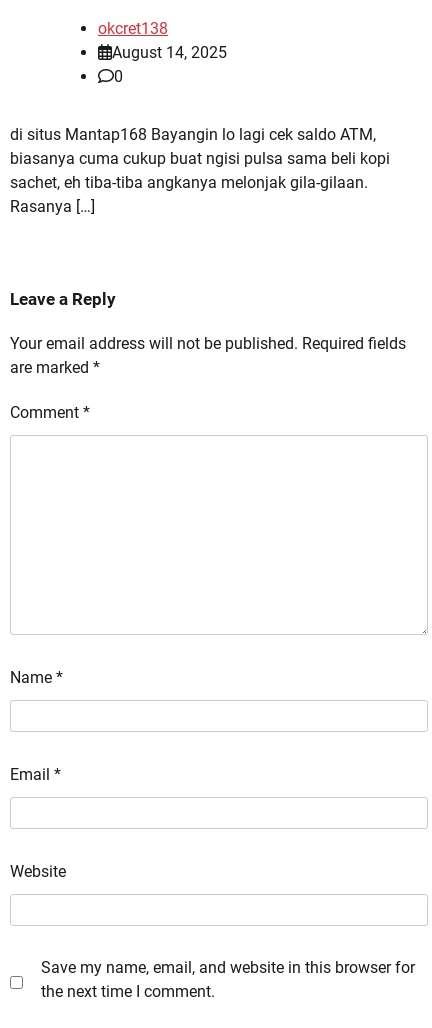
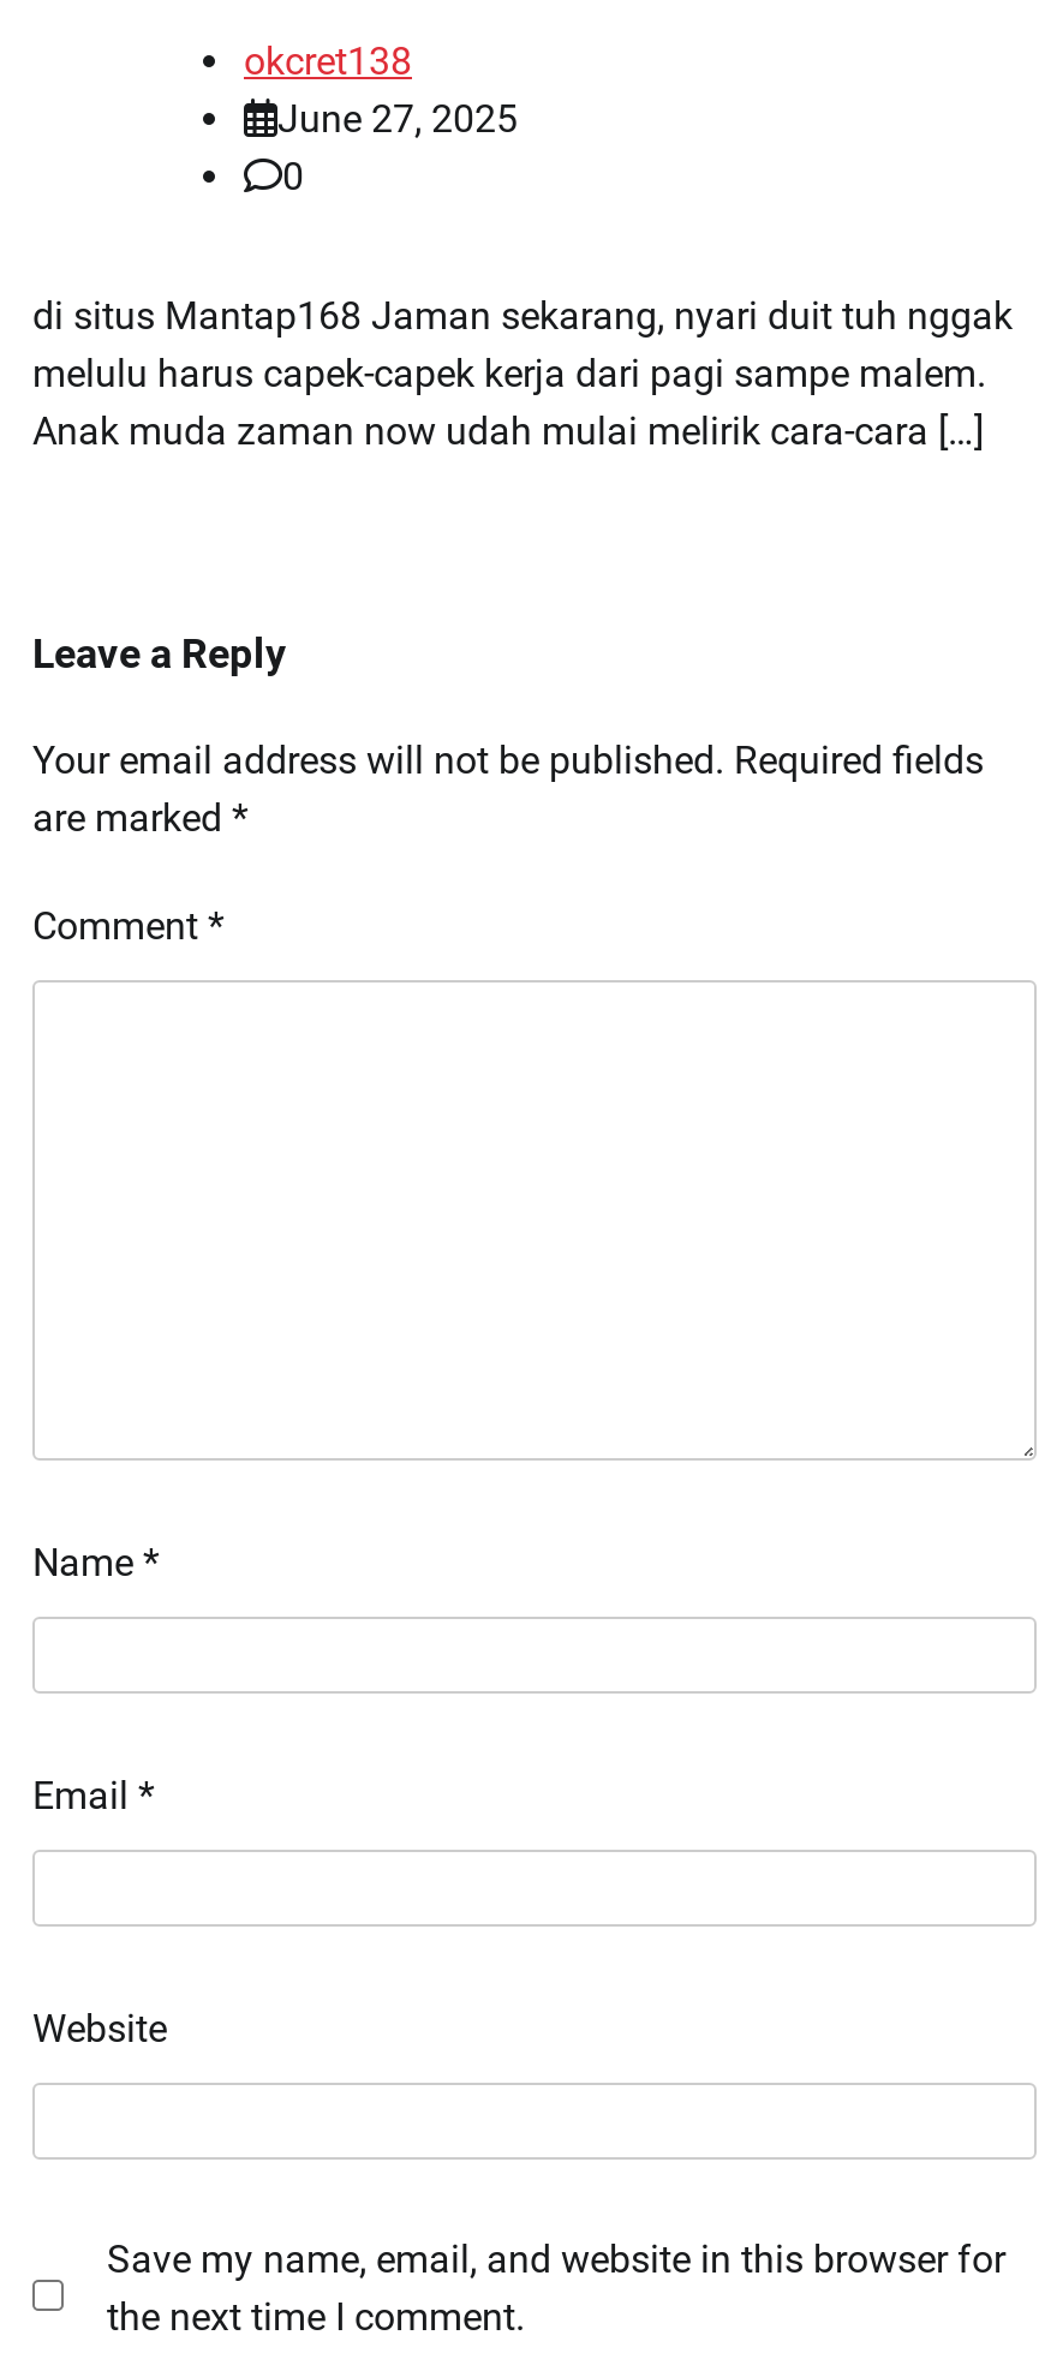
- August 14, 2025
+ June 27, 2025

- di situs Mantap168 Bayangin lo lagi cek saldo ATM,
- biasanya cuma cukup buat ngisi pulsa sama beli kopi
- sachet, eh tiba-tiba angkanya melonjak gila-gilaan.
- Rasanya […]
+ di situs Mantap168 Jaman sekarang, nyari duit tuh nggak
+ melulu harus capek-capek kerja dari pagi sampe malem.
+ Anak muda zaman now udah mulai melirik cara-cara […]
